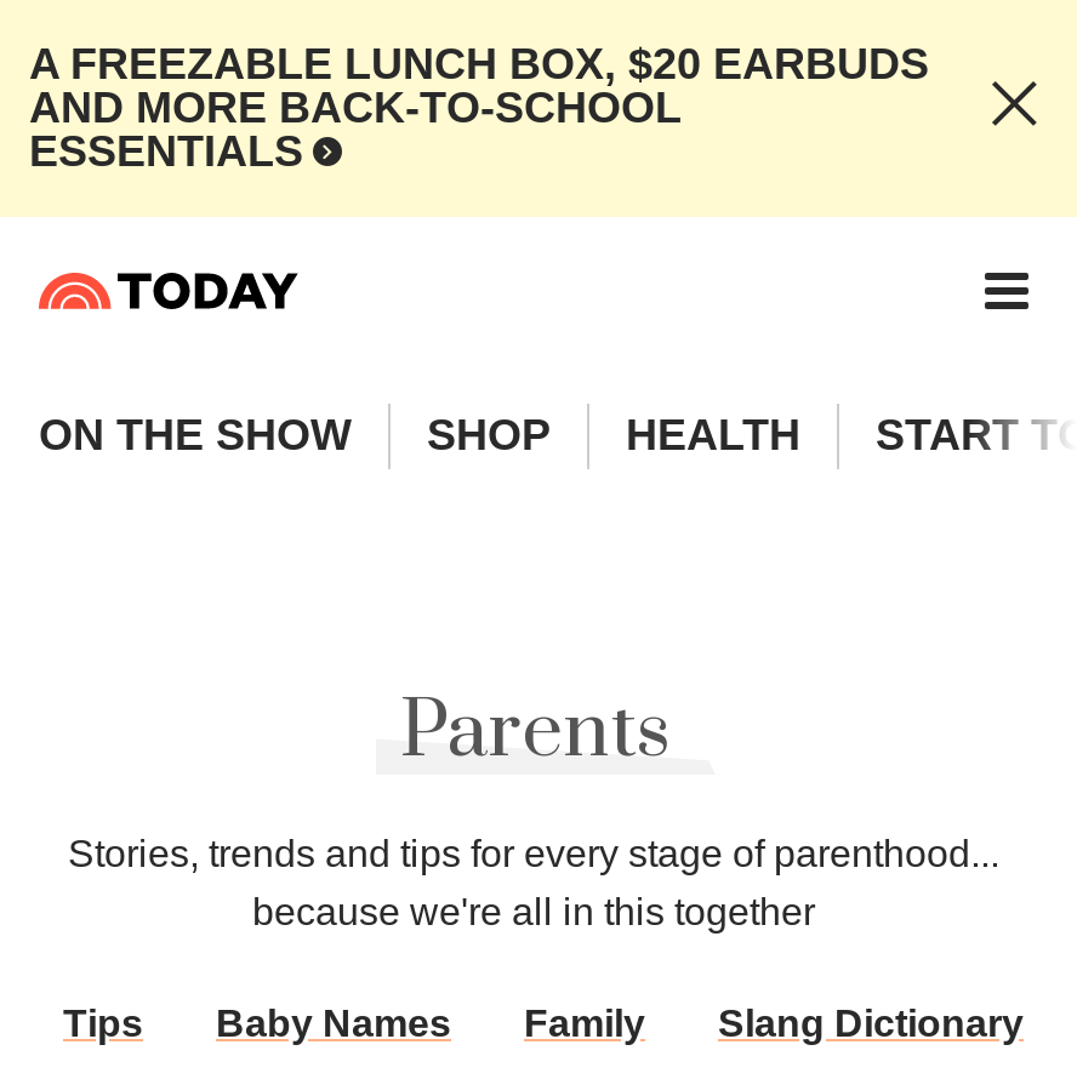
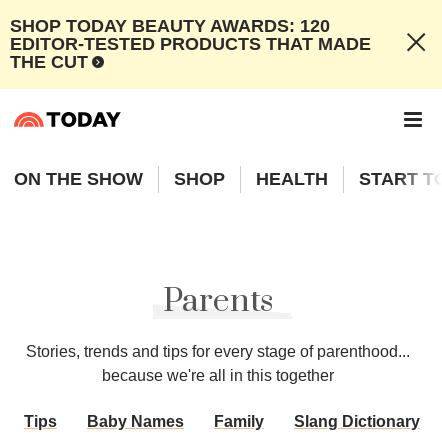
- A FREEZABLE LUNCH BOX, $20 EARBUDS
- AND MORE BACK-TO-SCHOOL
- ESSENTIALS
+ SHOP TODAY BEAUTY AWARDS: 120
+ EDITOR-TESTED PRODUCTS THAT MADE
+ THE CUT
